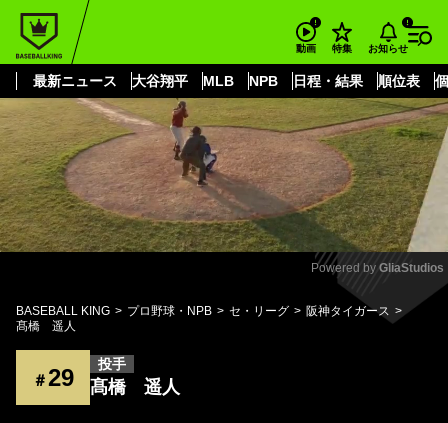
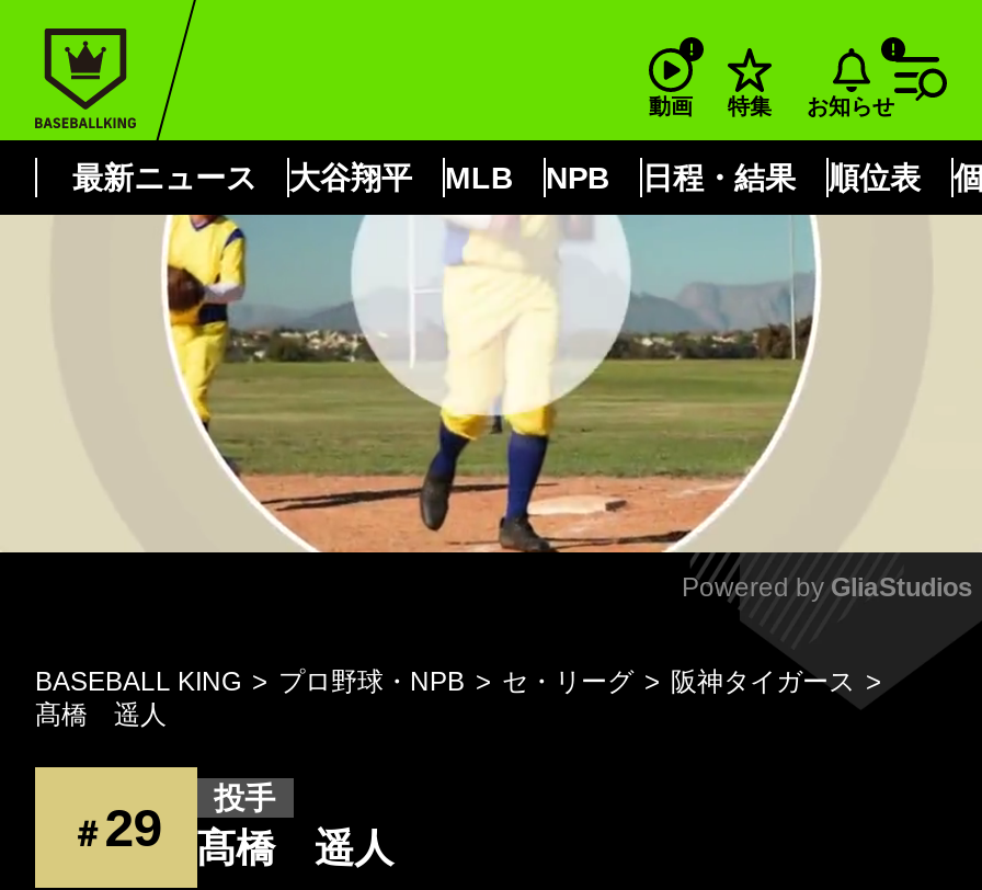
- [image]
+ [image]
